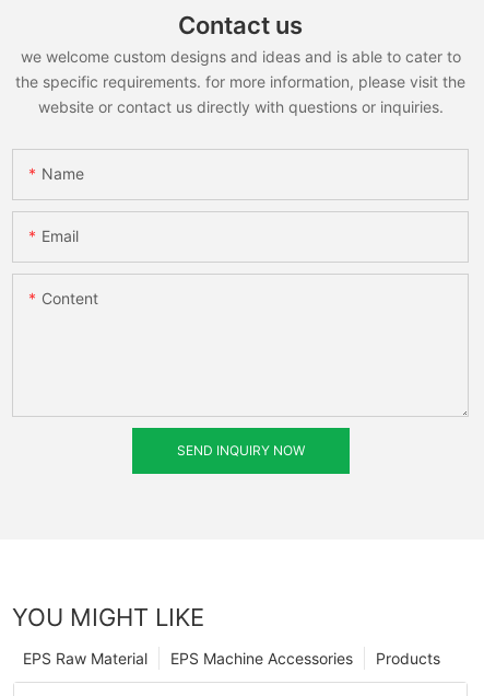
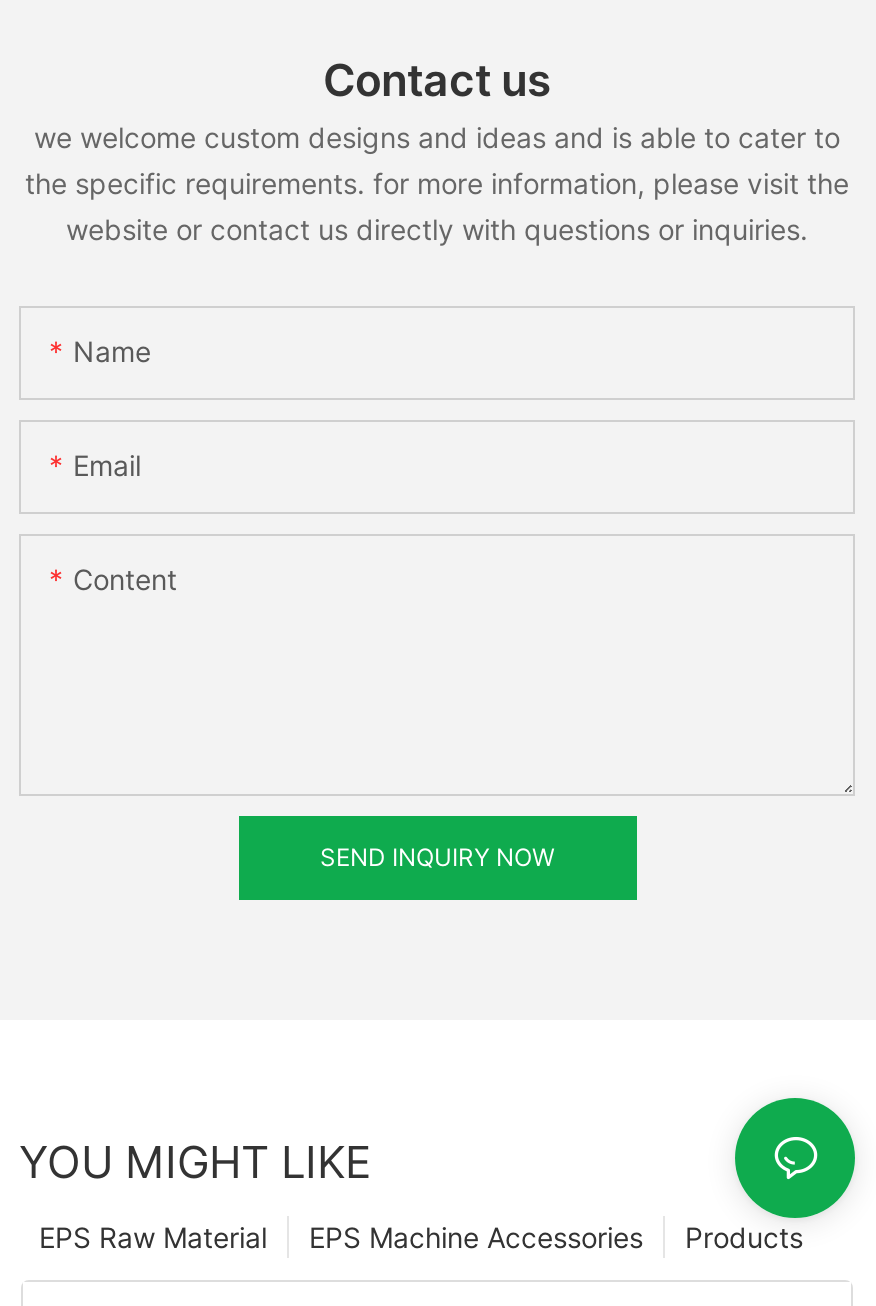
+ [image]
